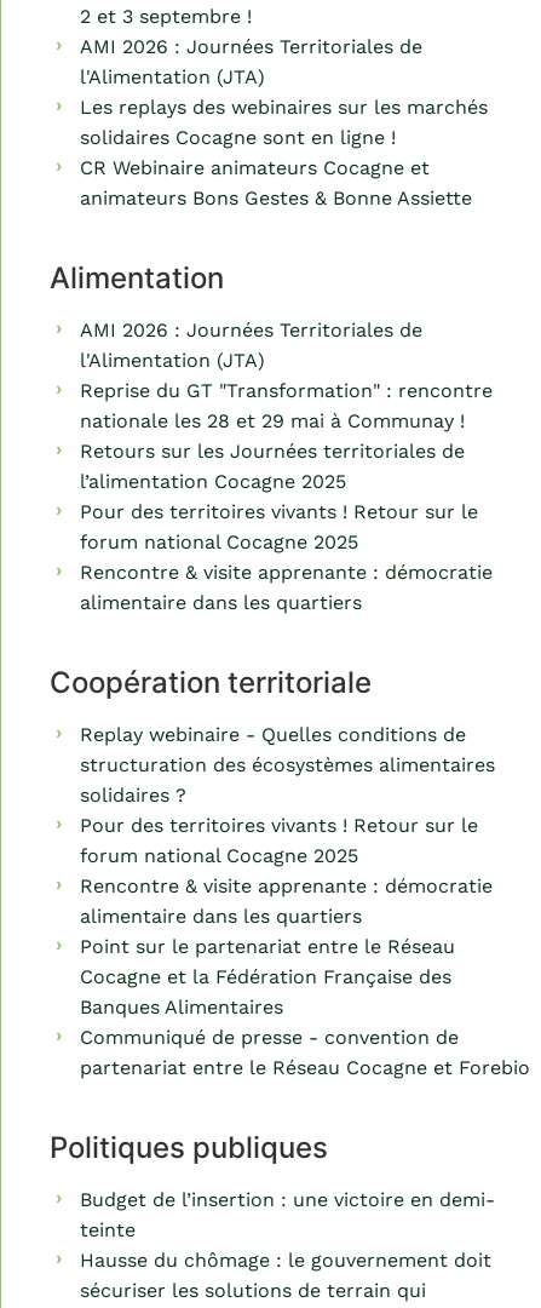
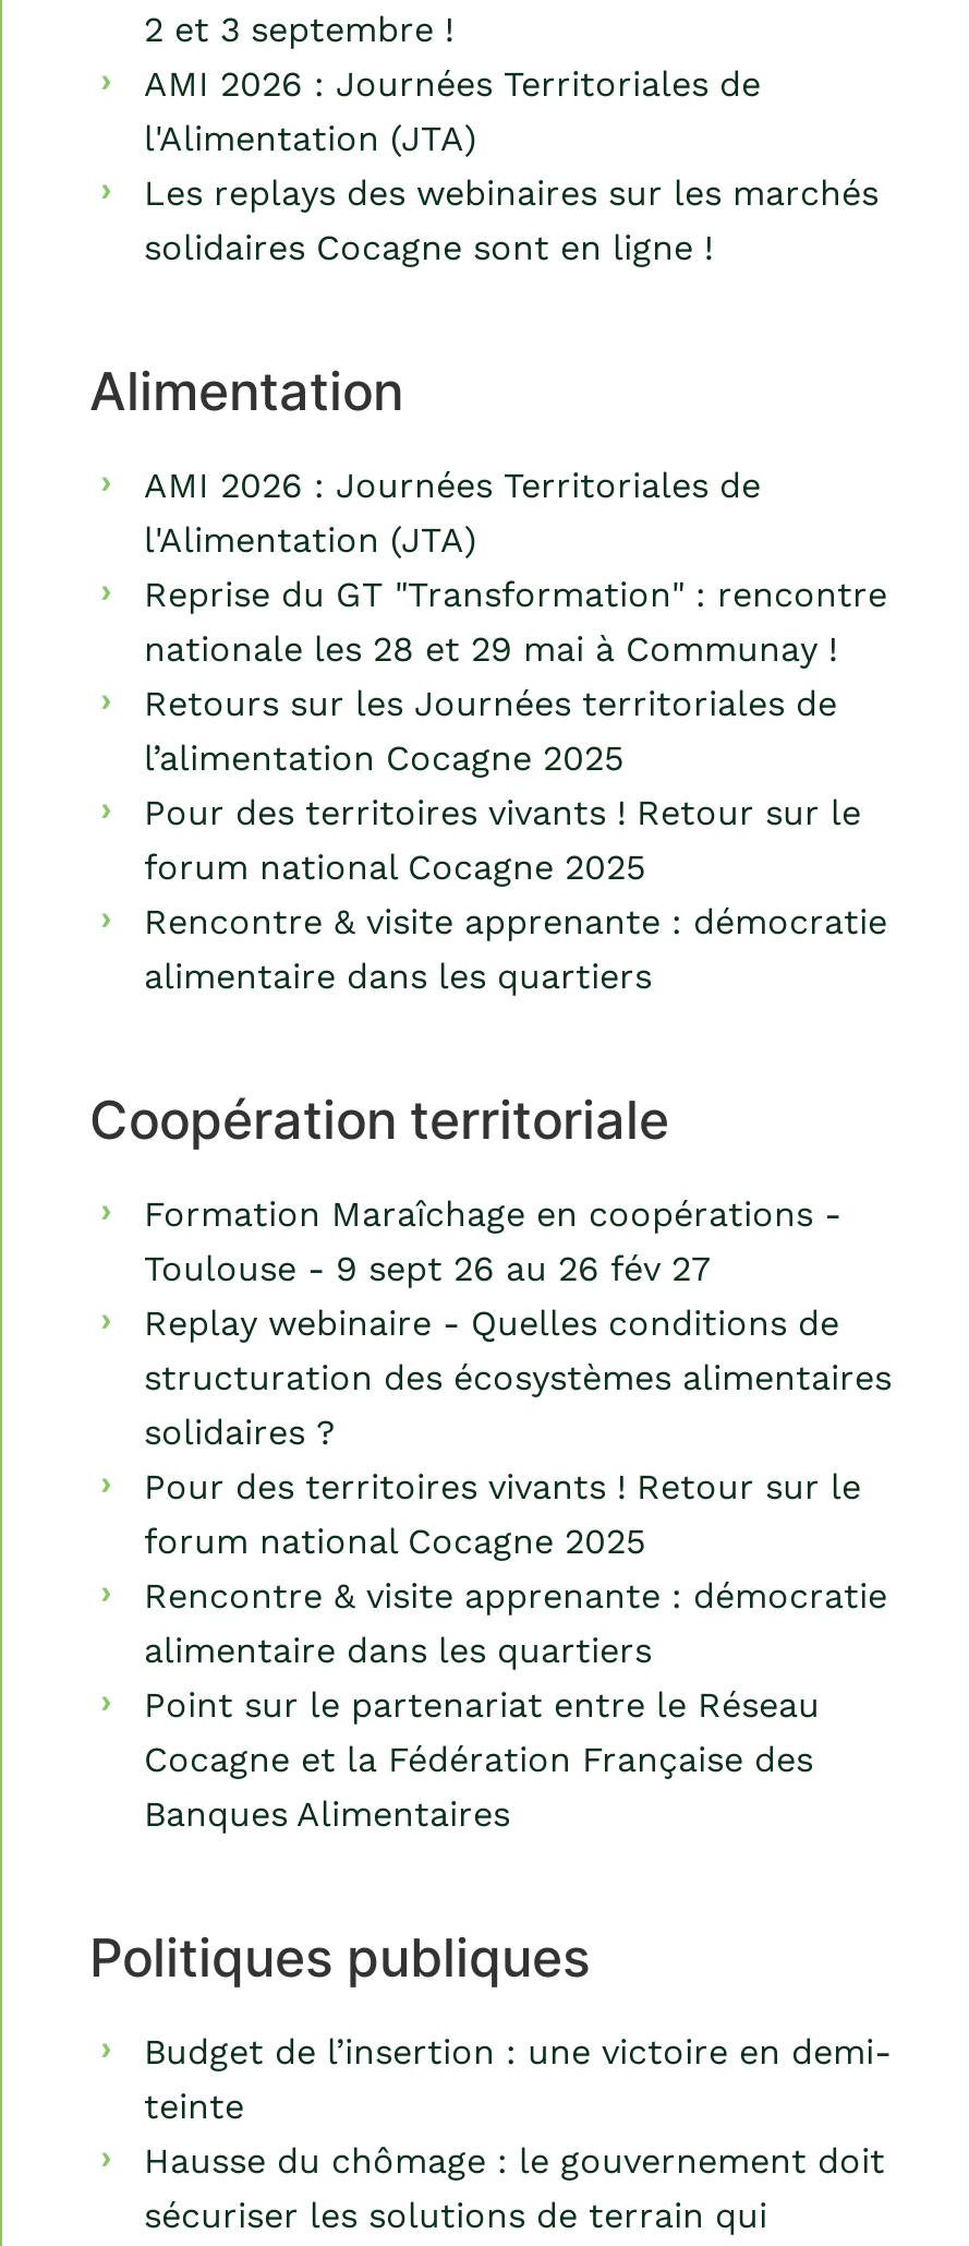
- CR Webinaire animateurs Cocagne et
- animateurs Bons Gestes & Bonne Assiette

+ Formation Maraîchage en coopérations -
+ Toulouse - 9 sept 26 au 26 fév 27

- Communiqué de presse - convention de
- partenariat entre le Réseau Cocagne et Forebio
